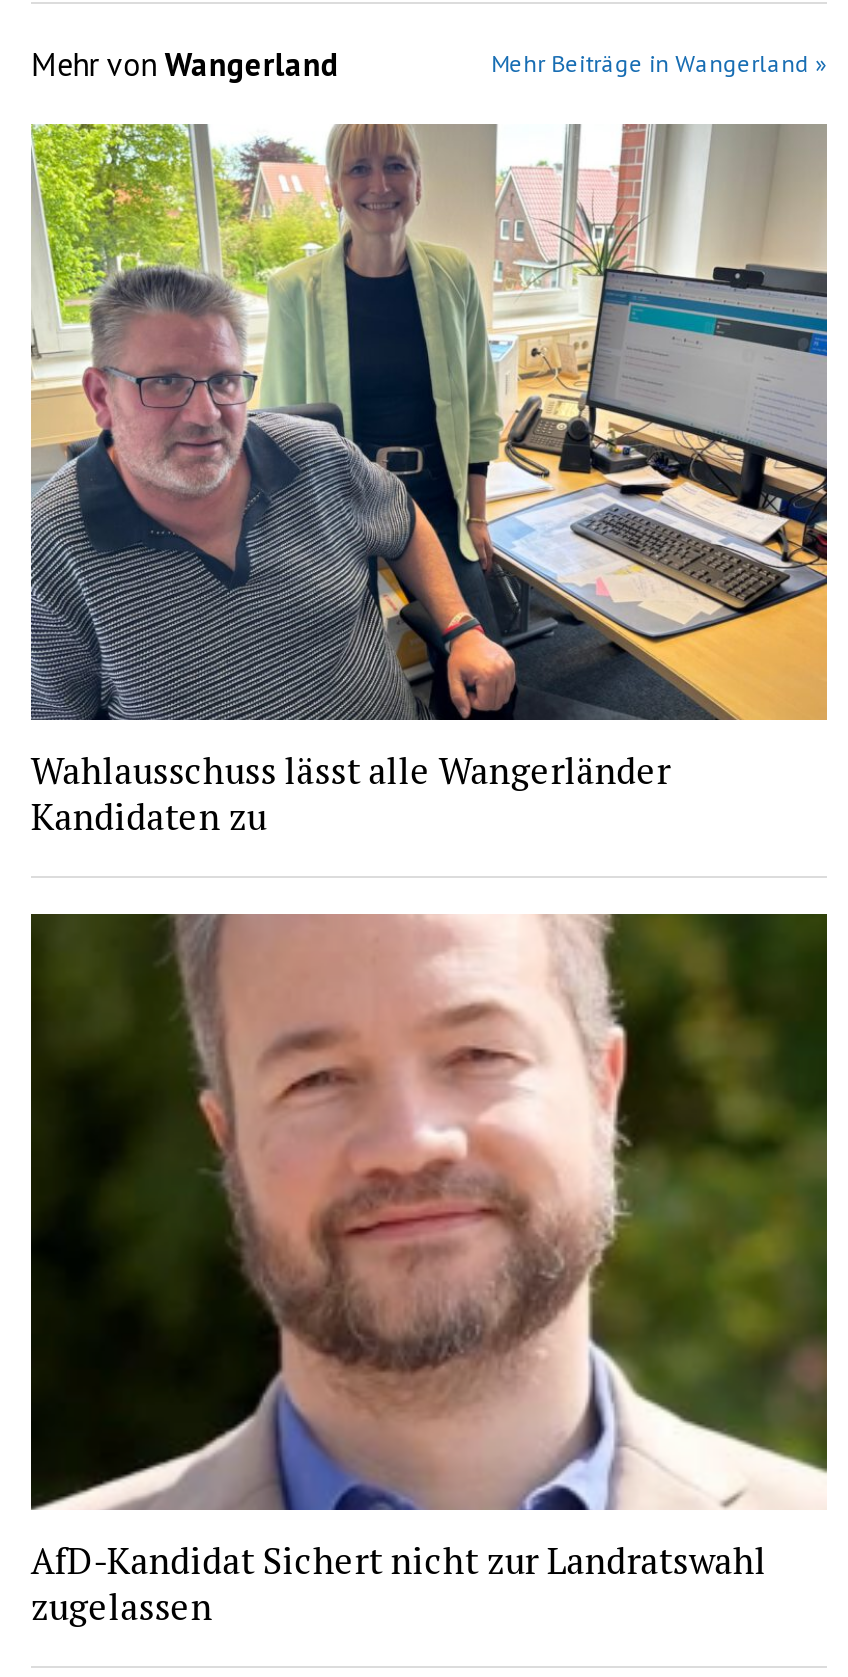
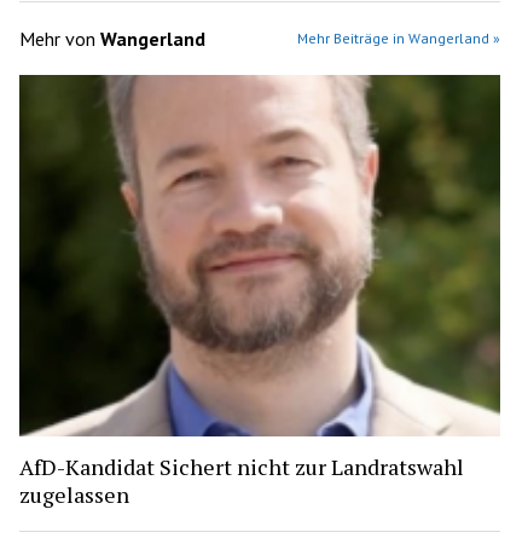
- [image]
- Wahlausschuss lässt alle Wangerländer
- Kandidaten zu
